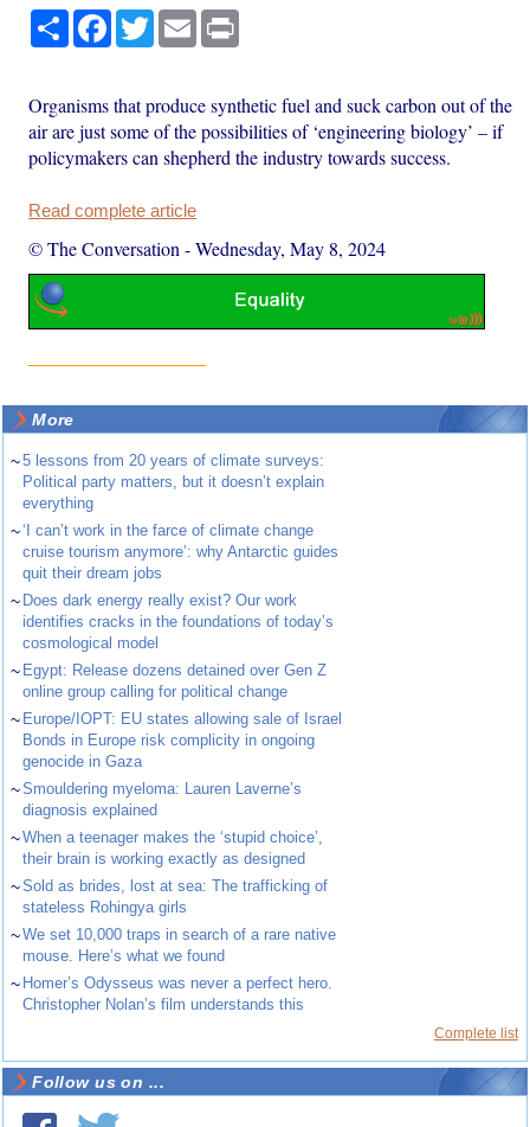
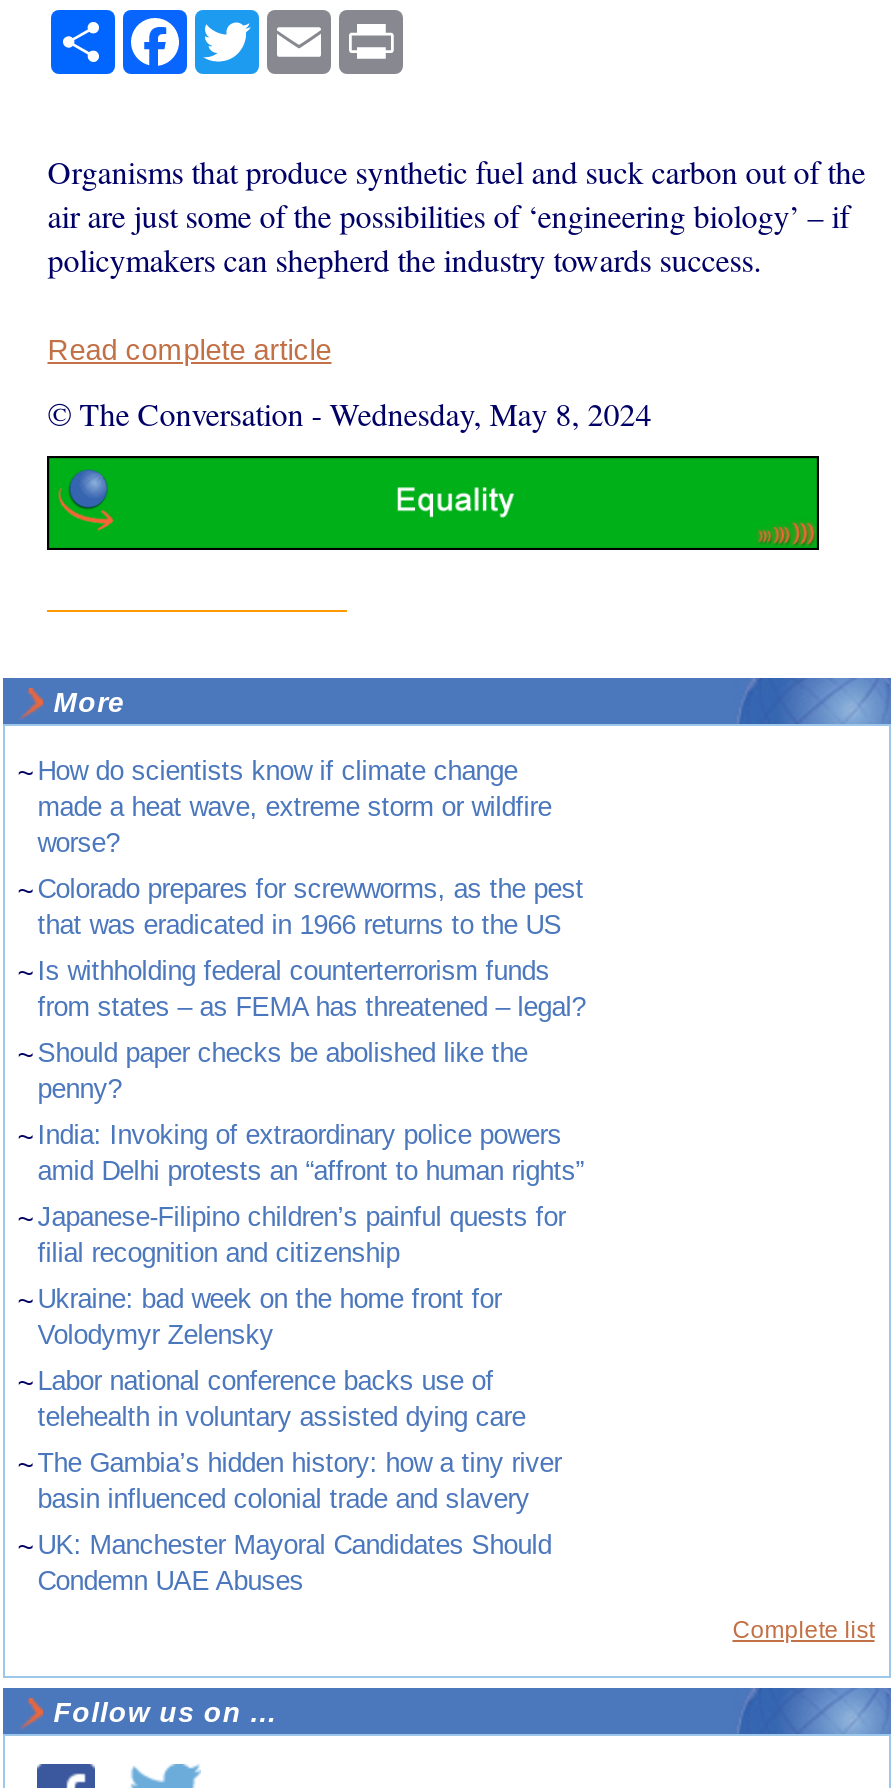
- ~ 5 lessons from 20 years of climate surveys:
- Political party matters, but it doesn’t explain
- everything
+ ~ How do scientists know if climate change
+ made a heat wave, extreme storm or wildfire
+ worse?

- ~ ‘I can’t work in the farce of climate change
- cruise tourism anymore’: why Antarctic guides
- quit their dream jobs
+ ~ Colorado prepares for screwworms, as the pest
+ that was eradicated in 1966 returns to the US

- ~ Does dark energy really exist? Our work
- identifies cracks in the foundations of today’s
- cosmological model
+ ~ Is withholding federal counterterrorism funds
+ from states – as FEMA has threatened – legal?

- ~ Egypt: Release dozens detained over Gen Z
- online group calling for political change
+ ~ Should paper checks be abolished like the
+ penny?

- ~ Europe/IOPT: EU states allowing sale of Israel
- Bonds in Europe risk complicity in ongoing
- genocide in Gaza
+ ~ India: Invoking of extraordinary police powers
+ amid Delhi protests an “affront to human rights”

- ~ Smouldering myeloma: Lauren Laverne’s
- diagnosis explained
+ ~ Japanese-Filipino children’s painful quests for
+ filial recognition and citizenship

- ~ When a teenager makes the ‘stupid choice’,
- their brain is working exactly as designed
+ ~ Ukraine: bad week on the home front for
+ Volodymyr Zelensky

- ~ Sold as brides, lost at sea: The trafficking of
- stateless Rohingya girls
+ ~ Labor national conference backs use of
+ telehealth in voluntary assisted dying care

- ~ We set 10,000 traps in search of a rare native
- mouse. Here’s what we found
+ ~ The Gambia’s hidden history: how a tiny river
+ basin influenced colonial trade and slavery

- ~ Homer’s Odysseus was never a perfect hero.
- Christopher Nolan’s film understands this
+ ~ UK: Manchester Mayoral Candidates Should
+ Condemn UAE Abuses
